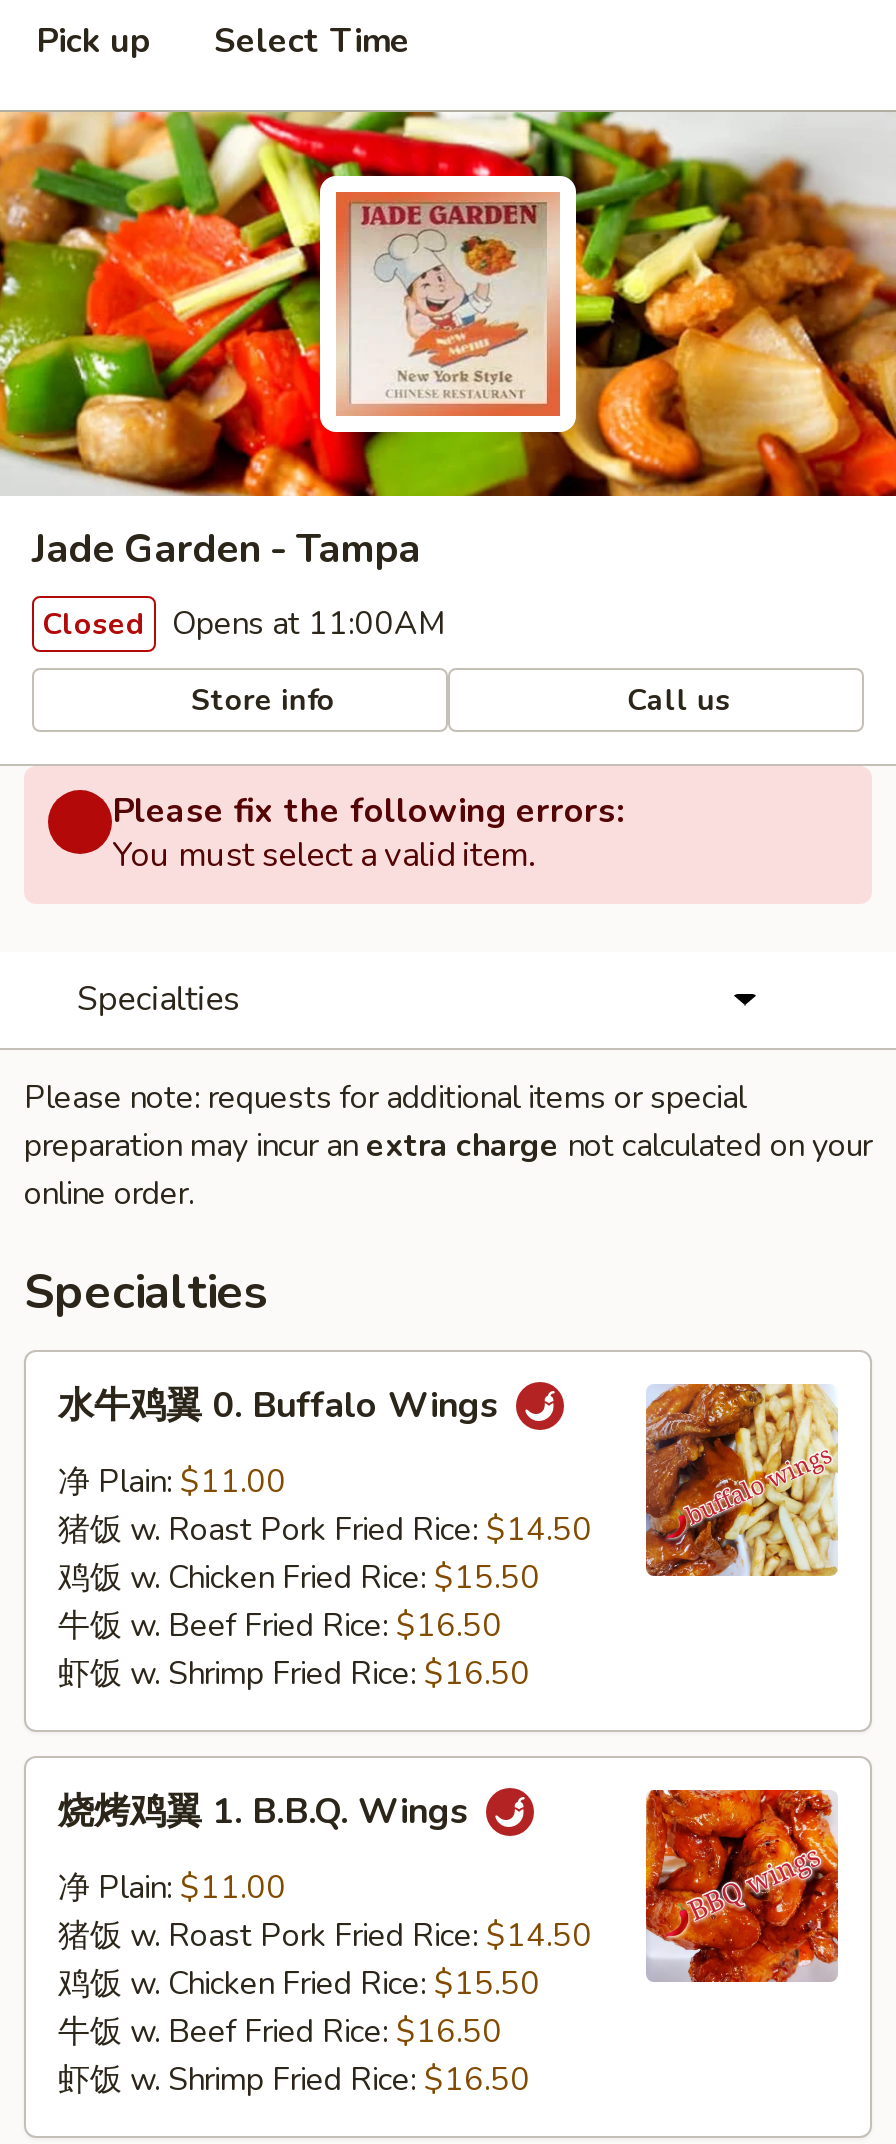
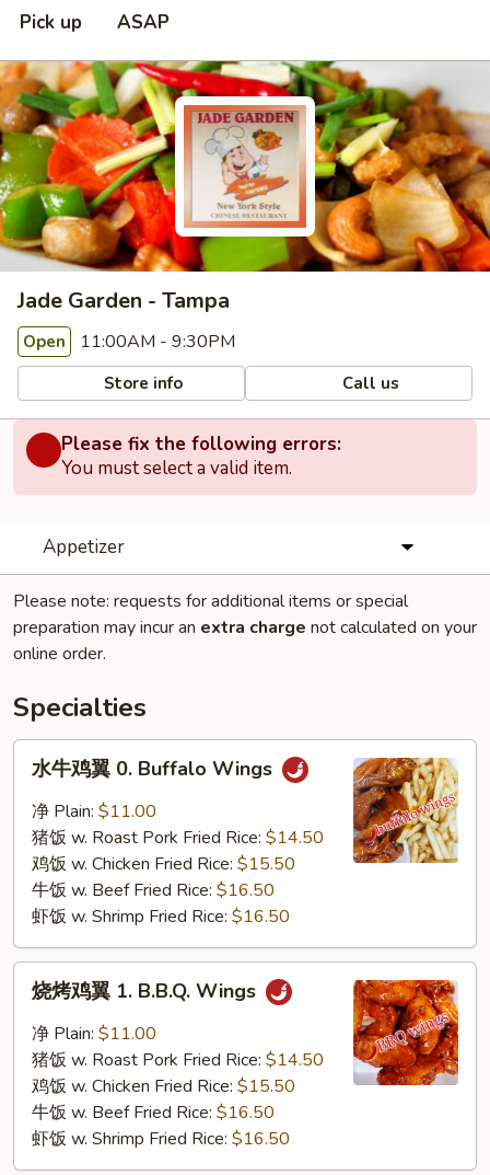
- Select Time
+ ASAP

- Closed Opens at 11:00AM
+ Open 11:00AM - 9:30PM

- Specialties
+ Appetizer
